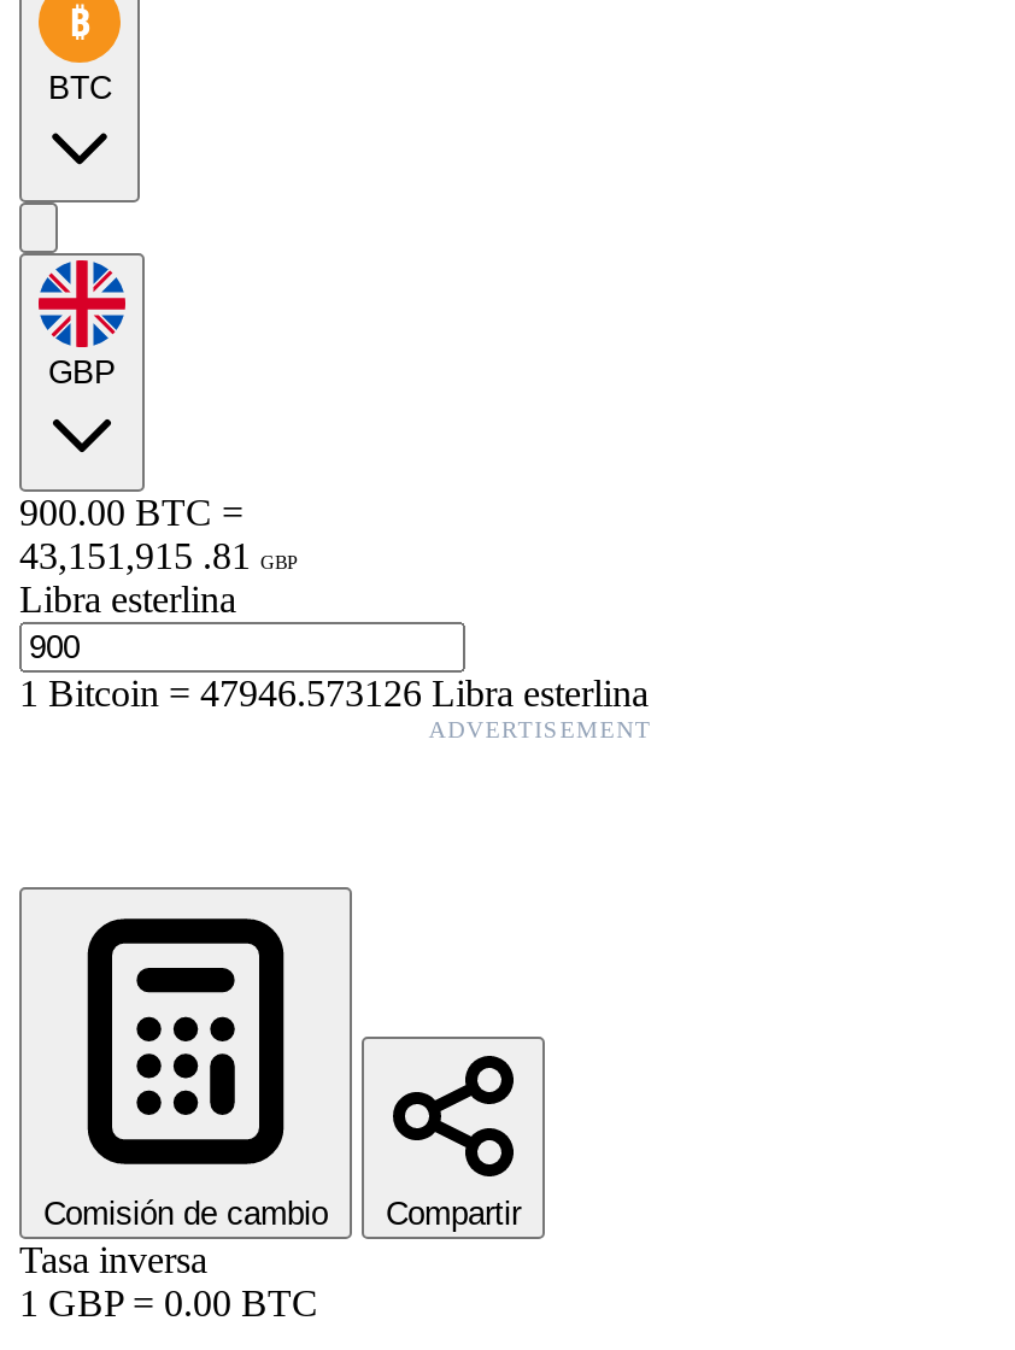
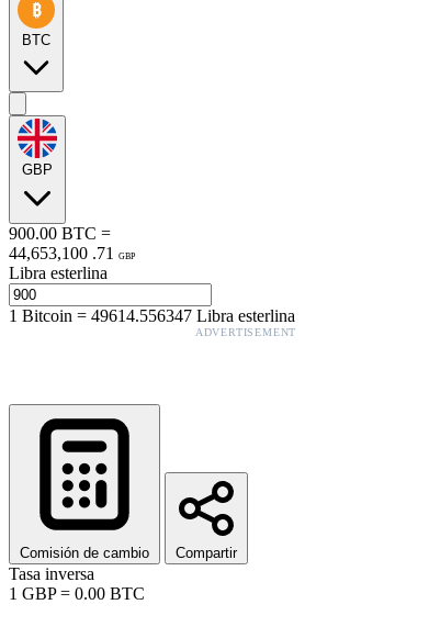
- 43,151,915 . 81 GBP
+ 44,653,100 . 71 GBP

- 1Bitcoin=47946.573126 Libra esterlina
+ 1Bitcoin=49614.556347 Libra esterlina
